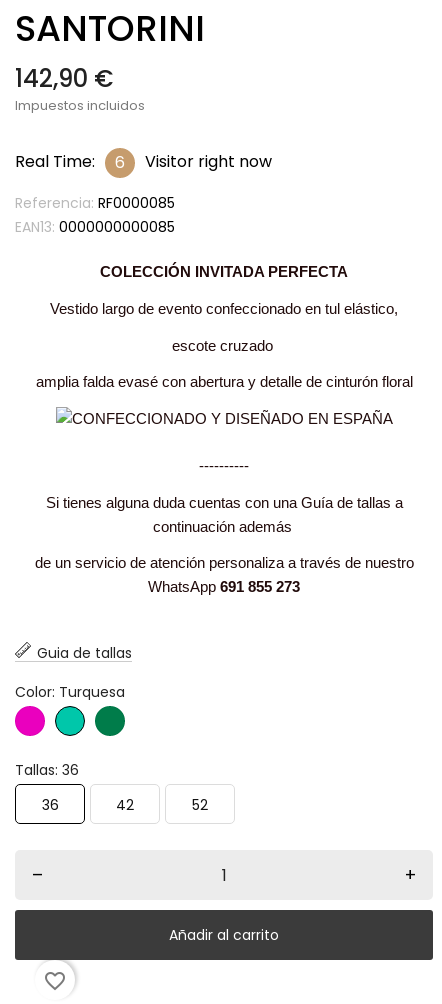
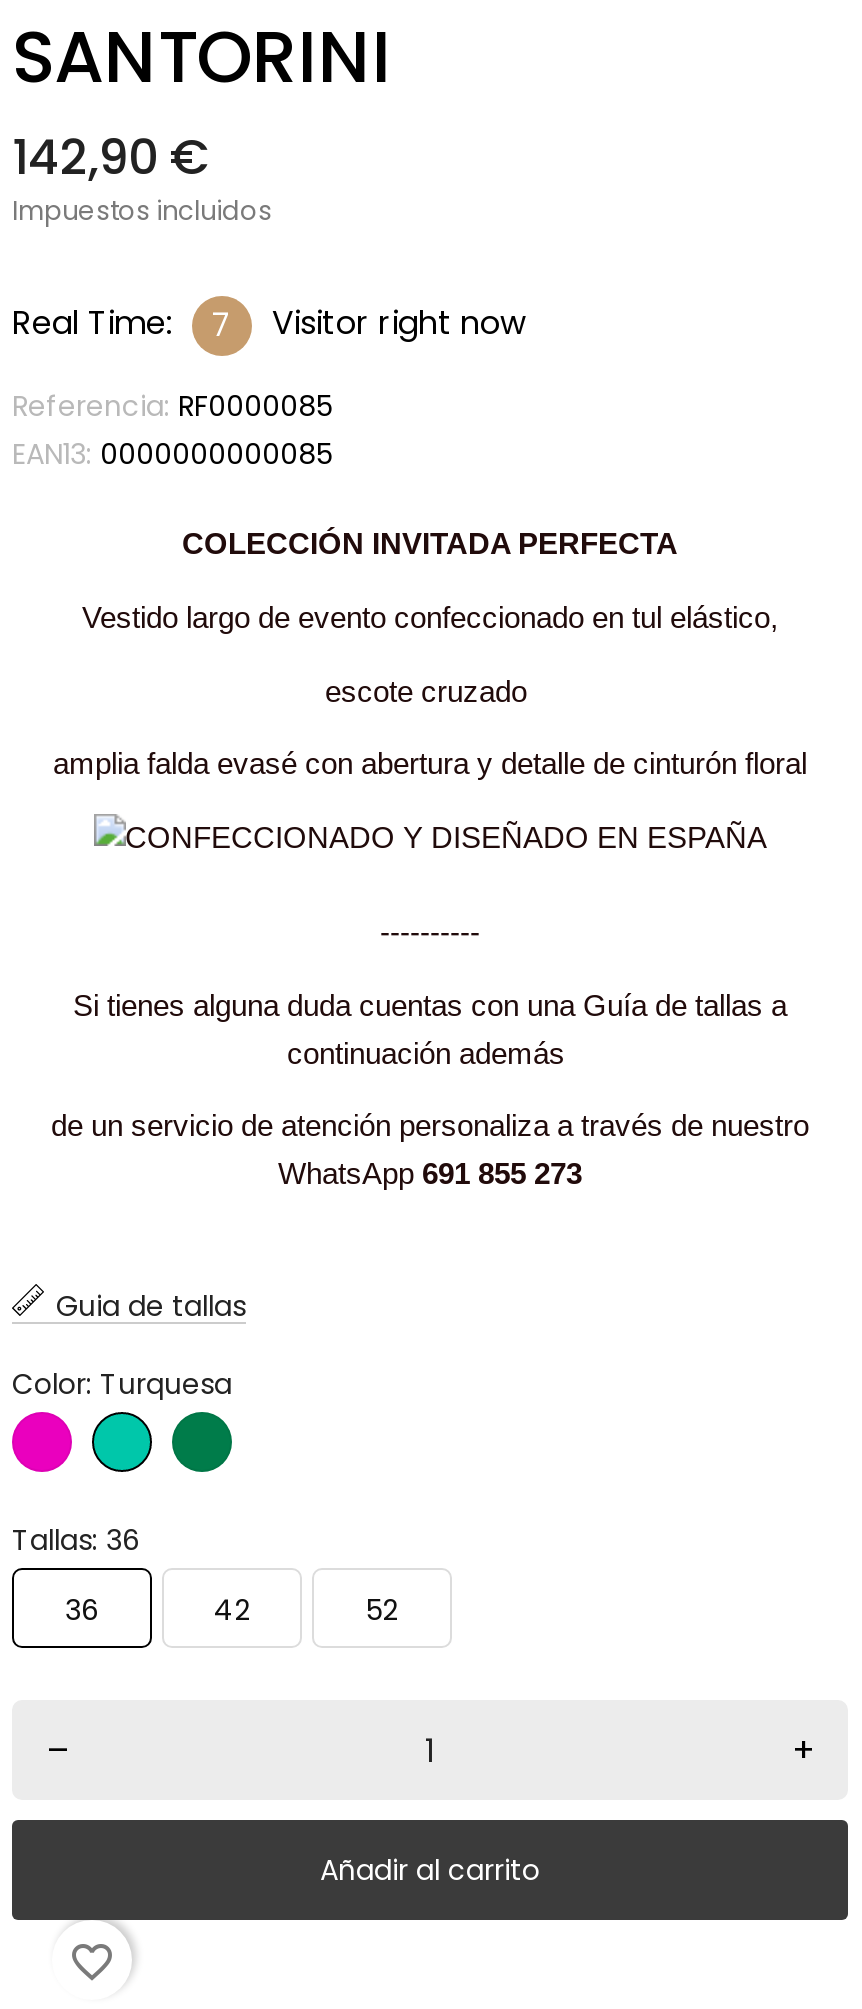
- Real Time: 6 Visitor right now
+ Real Time: 7 Visitor right now
